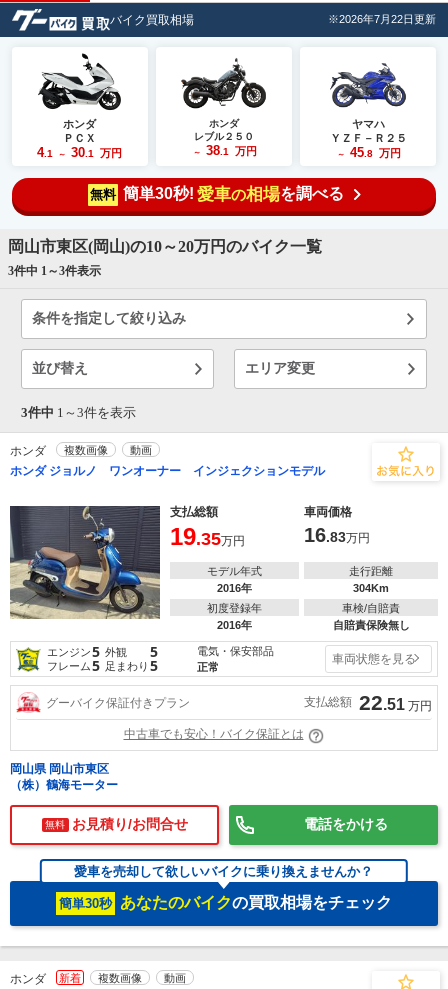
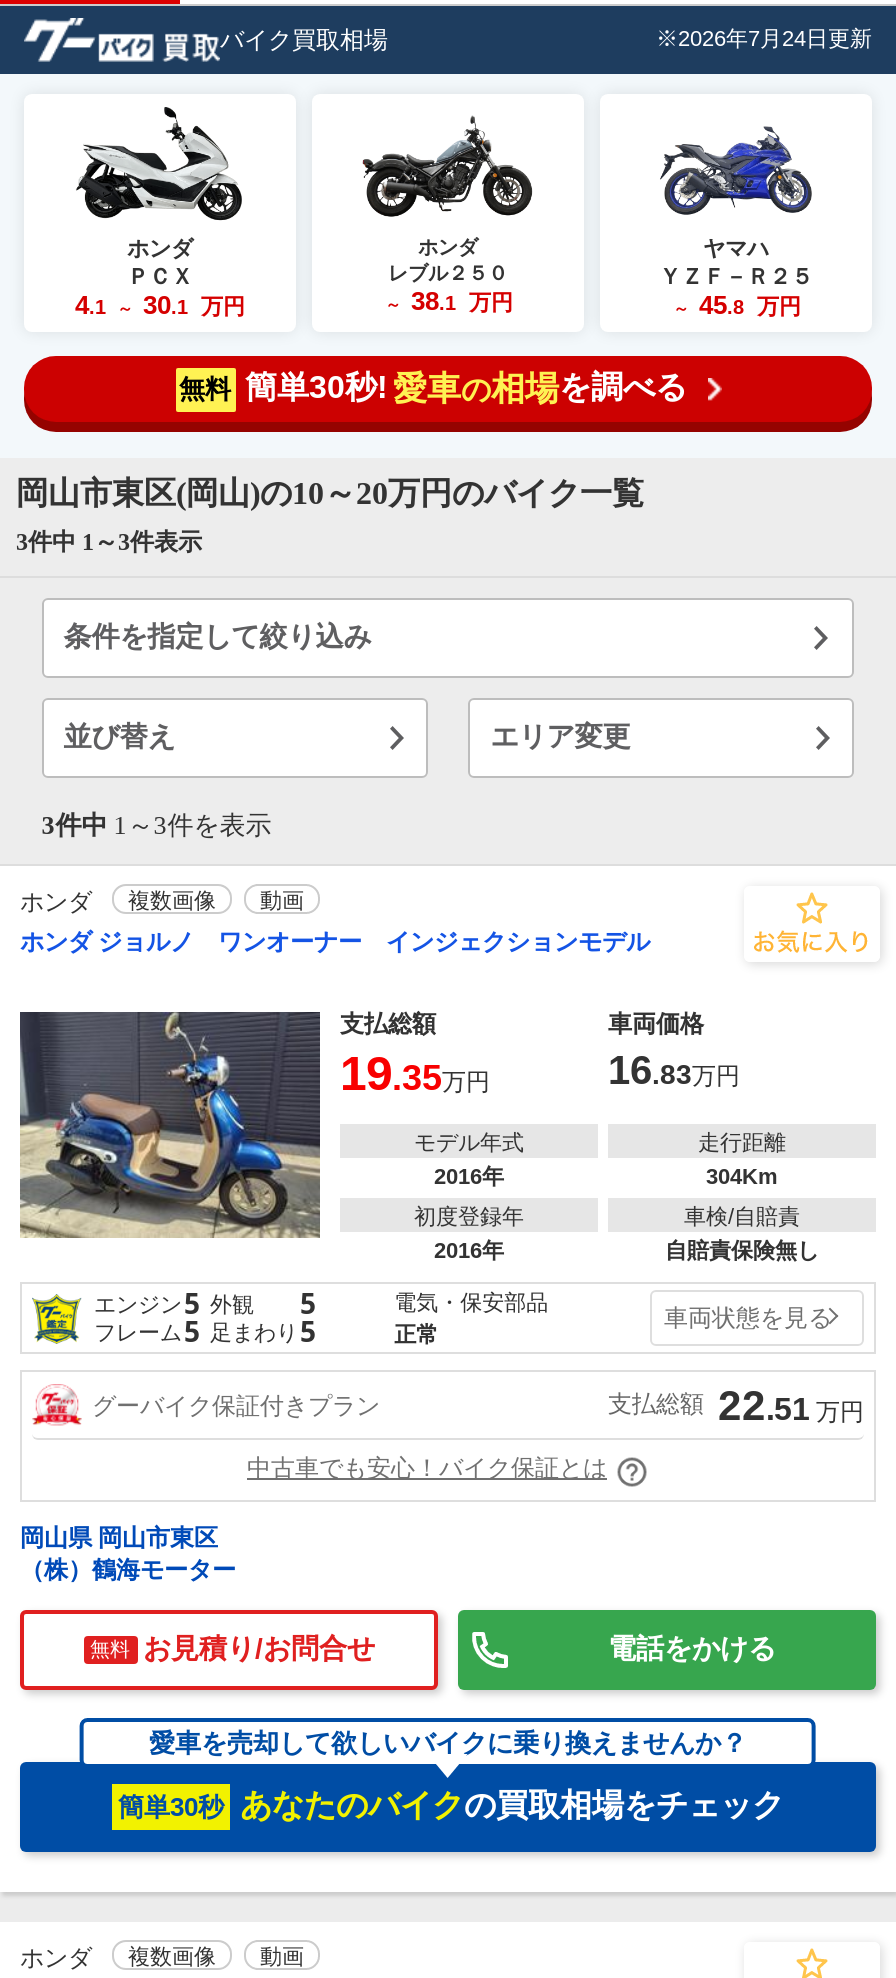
- ※2026年7月22日更新
+ ※2026年7月24日更新

- 新着
